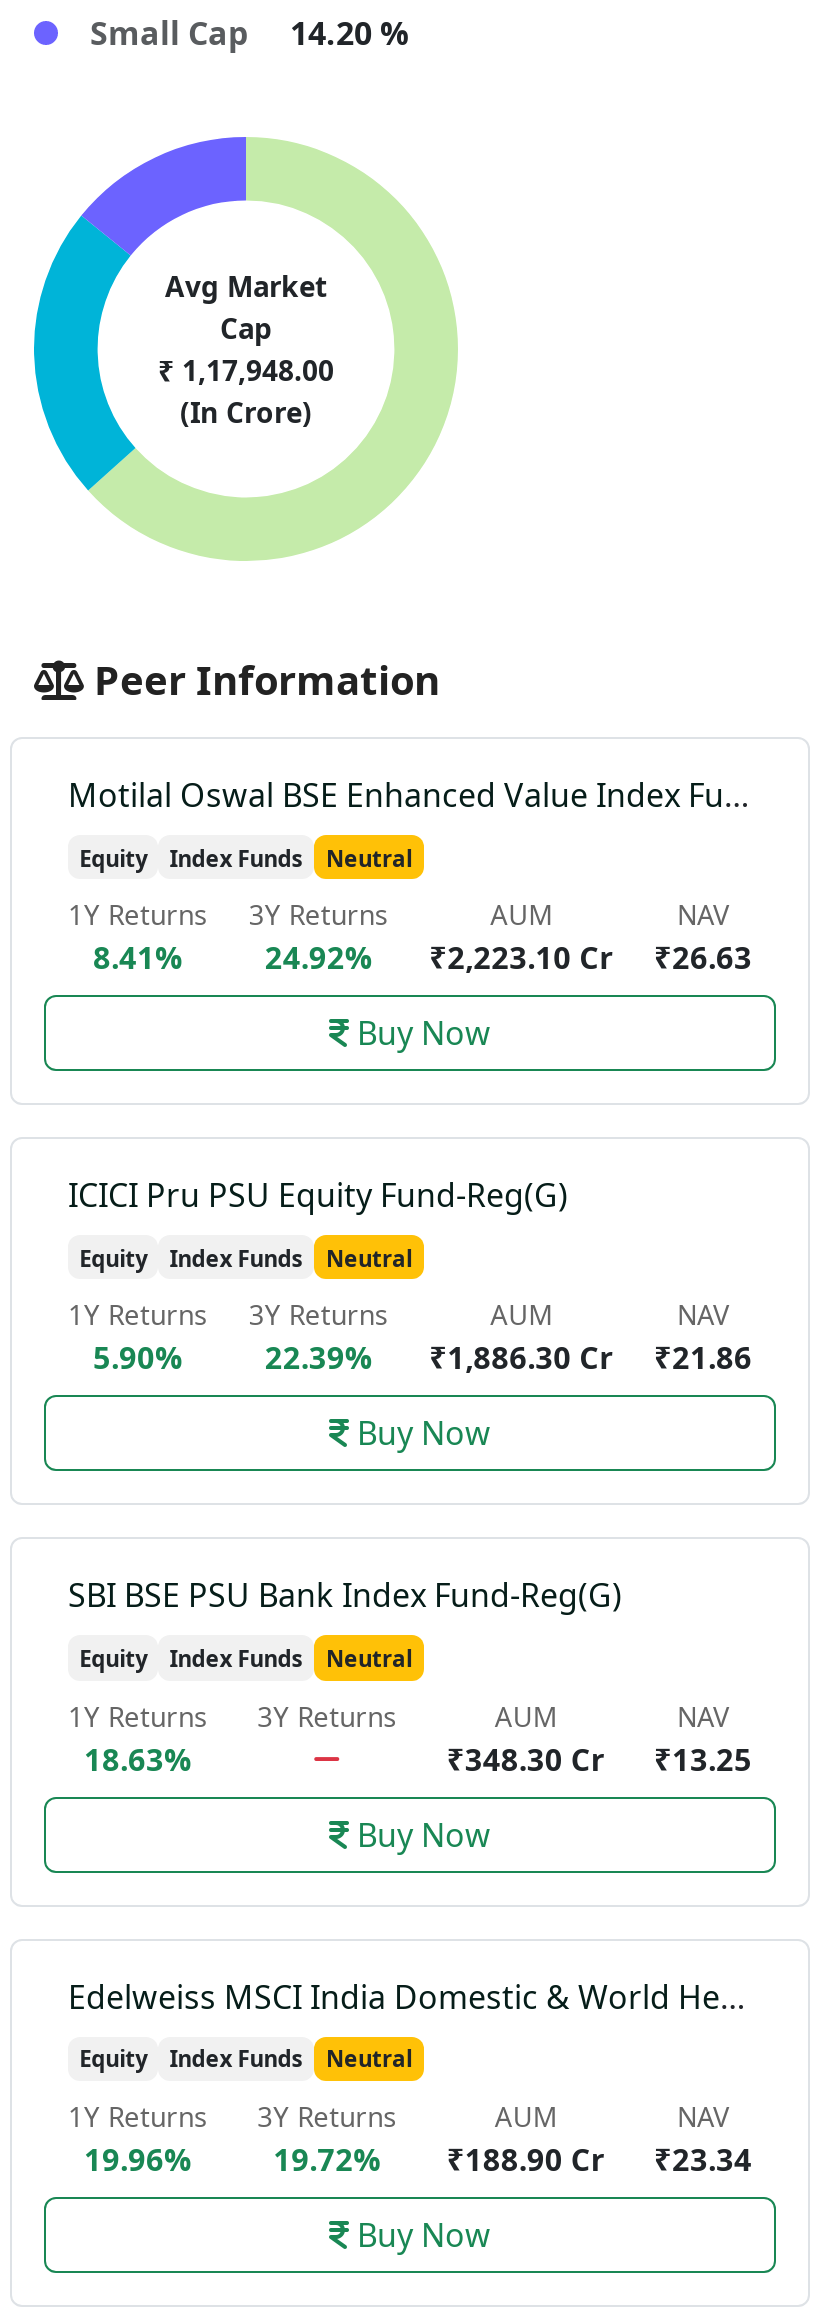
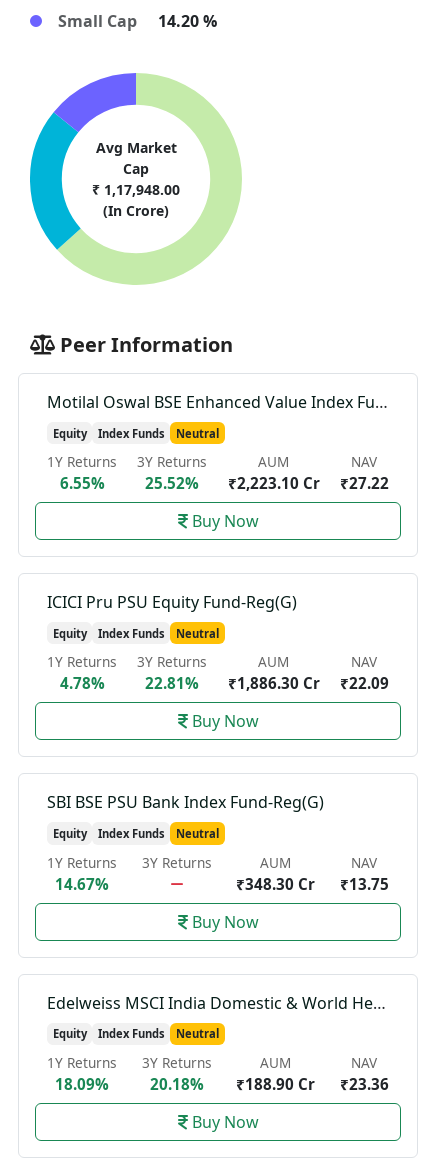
- 8.41%
+ 6.55%

- 24.92%
+ 25.52%

- ₹26.63
+ ₹27.22

- 5.90%
+ 4.78%

- 22.39%
+ 22.81%

- ₹21.86
+ ₹22.09

- 18.63%
+ 14.67%

- ₹348.30 Cr ₹13.25
+ ₹348.30 Cr ₹13.75

- 19.96%
+ 18.09%

- 19.72%
+ 20.18%

- ₹23.34
+ ₹23.36
